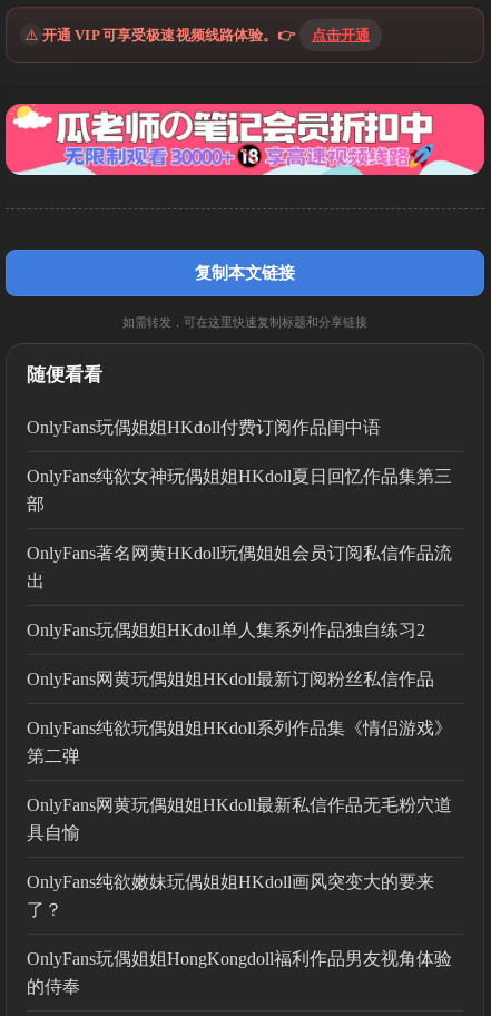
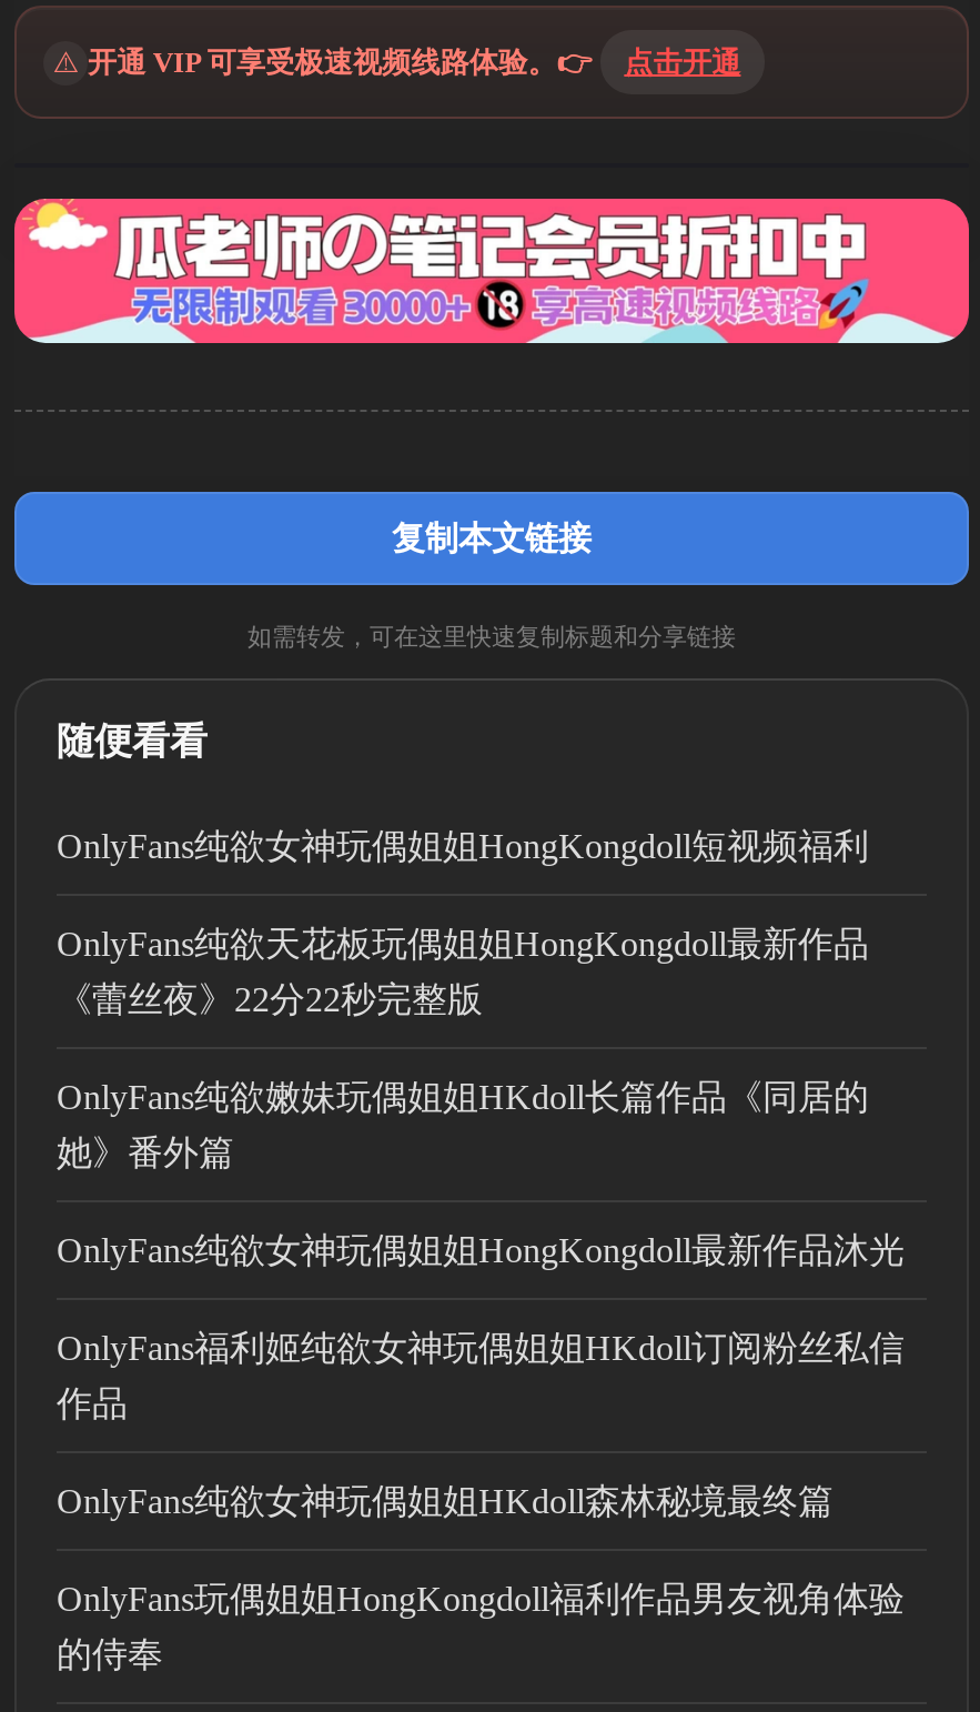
- OnlyFans玩偶姐姐HKdoll付费订阅作品闺中语
- OnlyFans纯欲女神玩偶姐姐HKdoll夏日回忆作品集第三
- 部
- OnlyFans著名网黄HKdoll玩偶姐姐会员订阅私信作品流
- 出
- OnlyFans玩偶姐姐HKdoll单人集系列作品独自练习2
- OnlyFans网黄玩偶姐姐HKdoll最新订阅粉丝私信作品
- OnlyFans纯欲玩偶姐姐HKdoll系列作品集《情侣游戏》
- 第二弹
- OnlyFans网黄玩偶姐姐HKdoll最新私信作品无毛粉穴道
- 具自愉
- OnlyFans纯欲嫩妹玩偶姐姐HKdoll画风突变大的要来
- 了？
+ OnlyFans纯欲女神玩偶姐姐HongKongdoll短视频福利
+ OnlyFans纯欲天花板玩偶姐姐HongKongdoll最新作品
+ 《蕾丝夜》22分22秒完整版
+ OnlyFans纯欲嫩妹玩偶姐姐HKdoll长篇作品《同居的
+ 她》番外篇
+ OnlyFans纯欲女神玩偶姐姐HongKongdoll最新作品沐光
+ OnlyFans福利姬纯欲女神玩偶姐姐HKdoll订阅粉丝私信
+ 作品
+ OnlyFans纯欲女神玩偶姐姐HKdoll森林秘境最终篇
